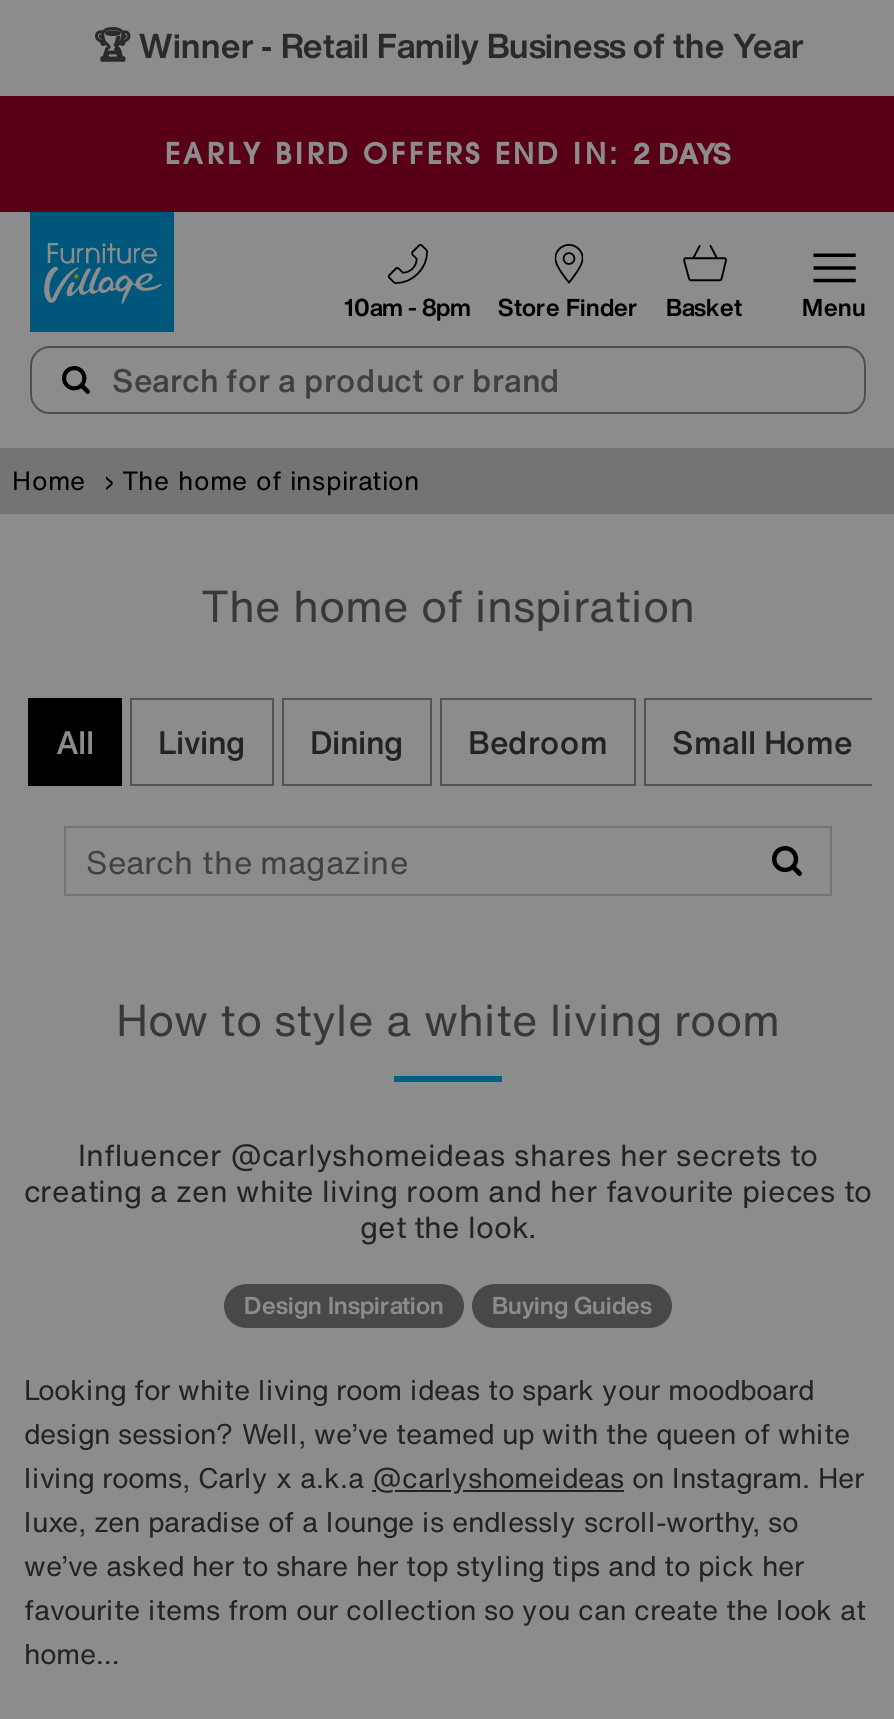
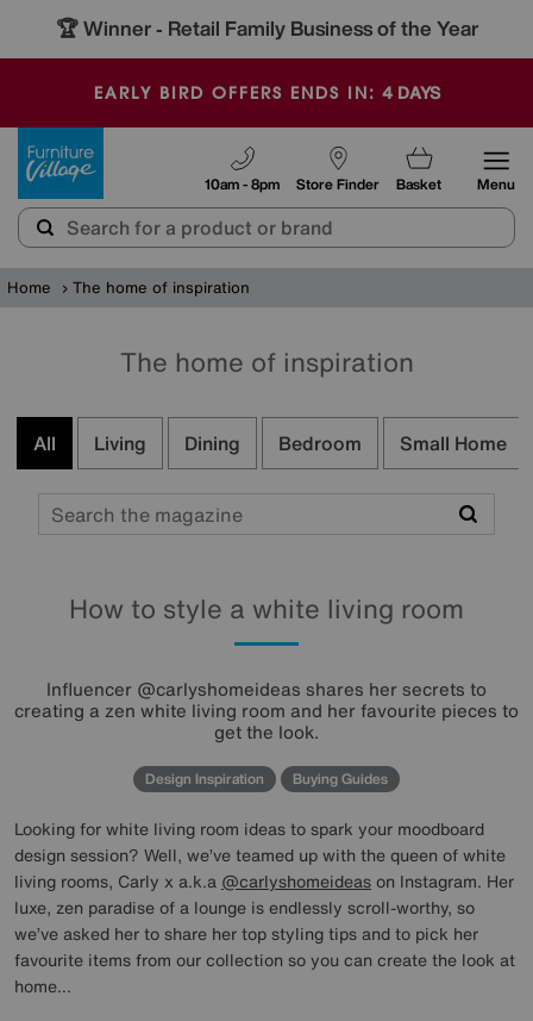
- EARLY BIRD OFFERS END IN: 2 DAYS
+ EARLY BIRD OFFERS ENDS IN: 4 DAYS
